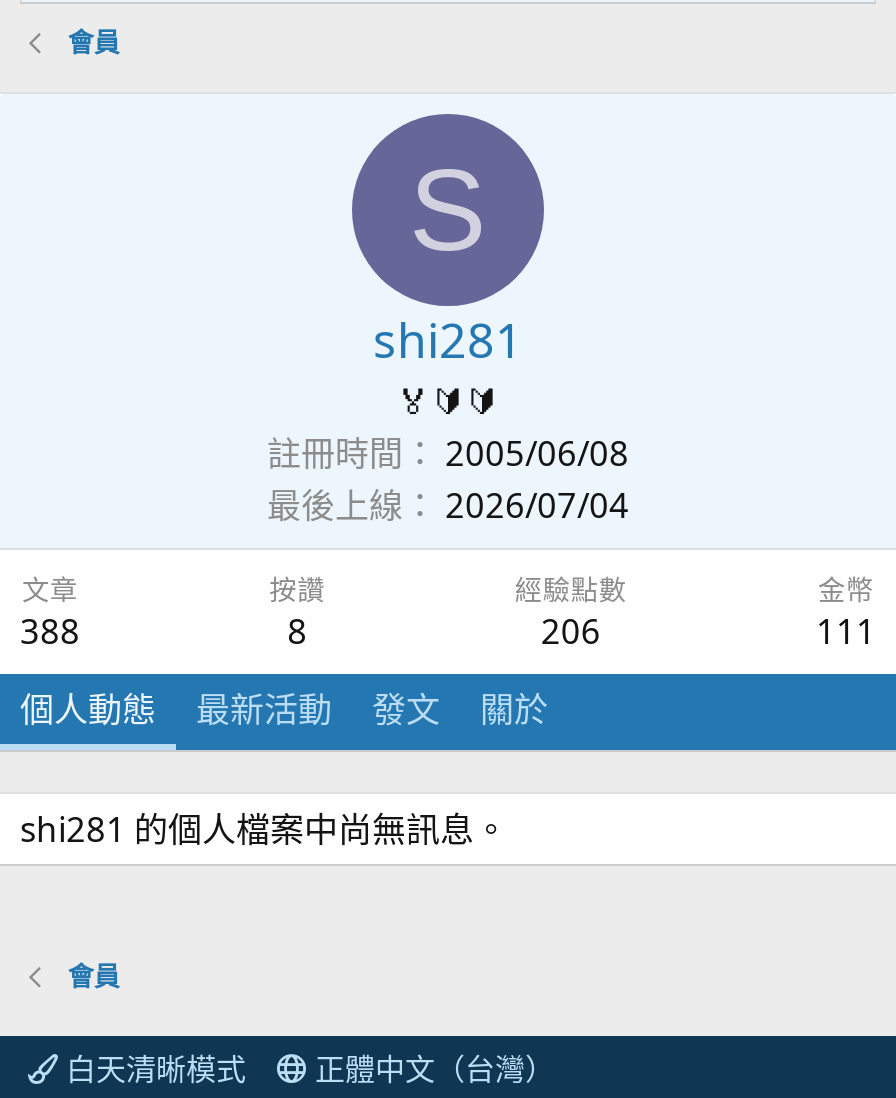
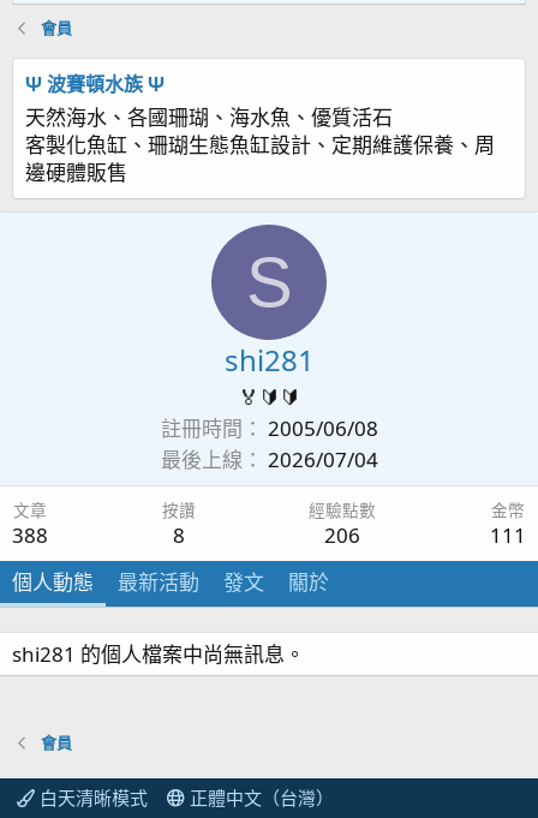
+ Ψ 波賽頓水族 Ψ
+ 天然海水、各國珊瑚、海水魚、優質活石
+ 客製化魚缸、珊瑚生態魚缸設計、定期維護保養、周
+ 邊硬體販售
